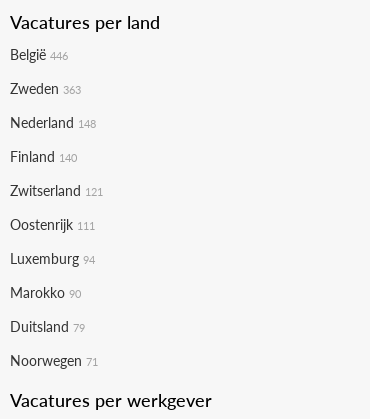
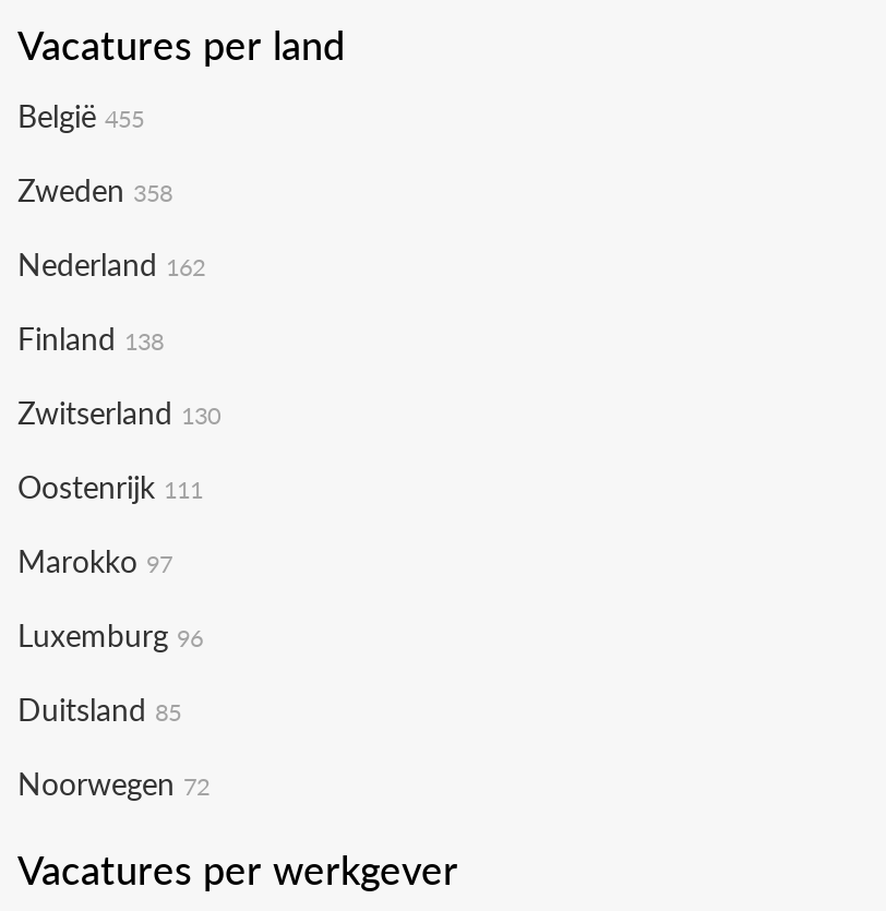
- België 446
+ België 455

- Zweden 363
+ Zweden 358

- Nederland 148
+ Nederland 162

- Finland 140
+ Finland 138

- Zwitserland 121
+ Zwitserland 130

- Luxemburg 94
+ Marokko 97

- Marokko 90
+ Luxemburg 96

- Duitsland 79
+ Duitsland 85

- Noorwegen 71
+ Noorwegen 72
